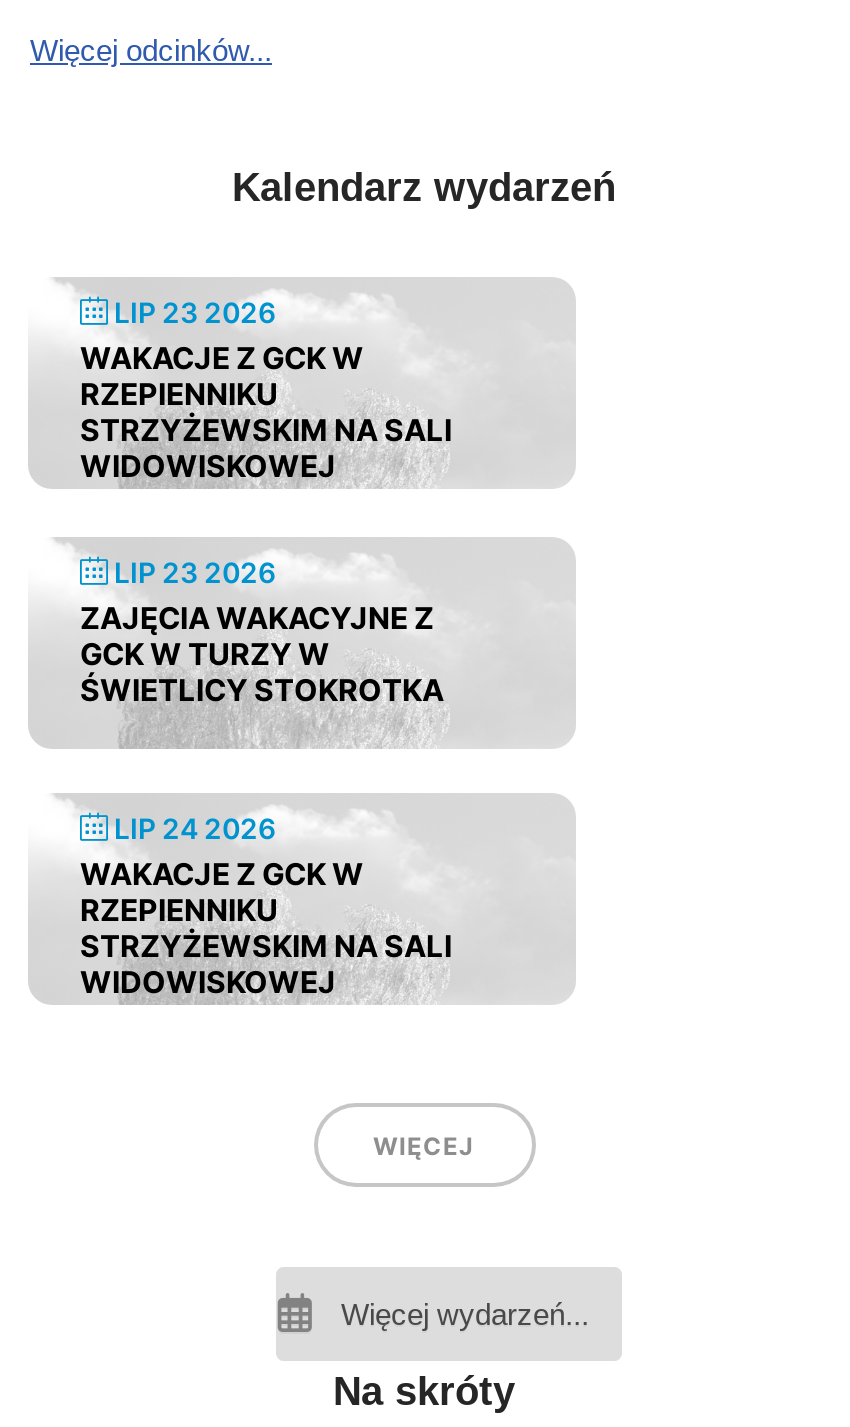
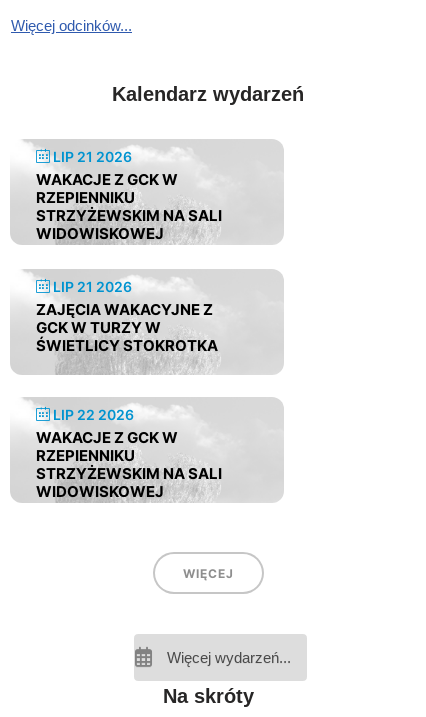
- LIP 23 2026
+ LIP 21 2026

- LIP 23 2026
+ LIP 21 2026

- LIP 24 2026
+ LIP 22 2026
